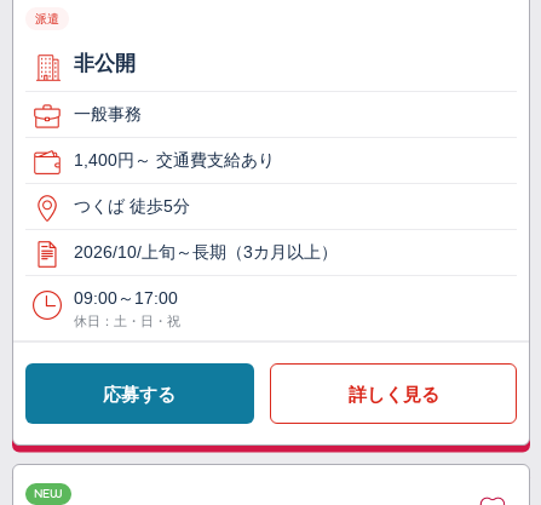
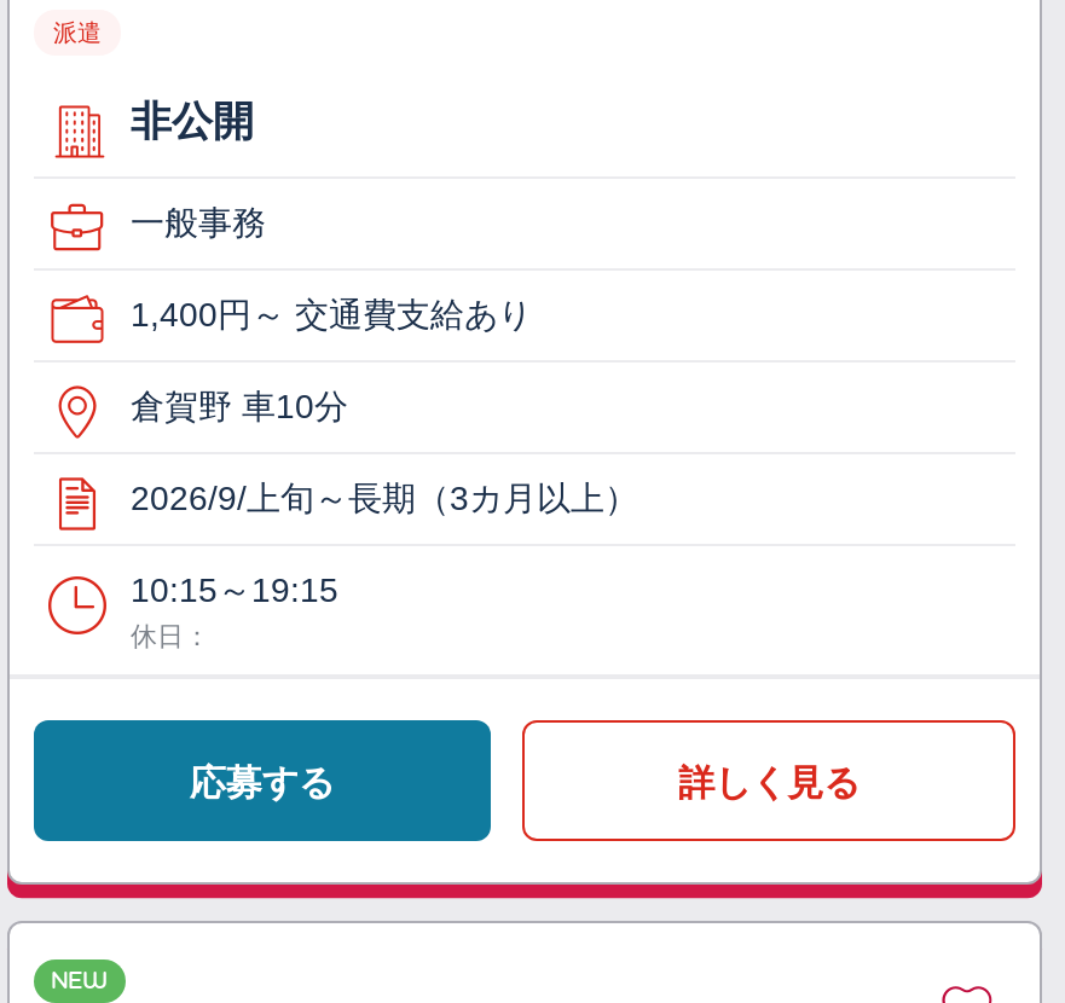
- つくば 徒歩5分
+ 倉賀野 車10分

- 2026/10/上旬～長期（3カ月以上）
+ 2026/9/上旬～長期（3カ月以上）

- 09:00～17:00
- 休日：土・日・祝
+ 10:15～19:15
+ 休日：
